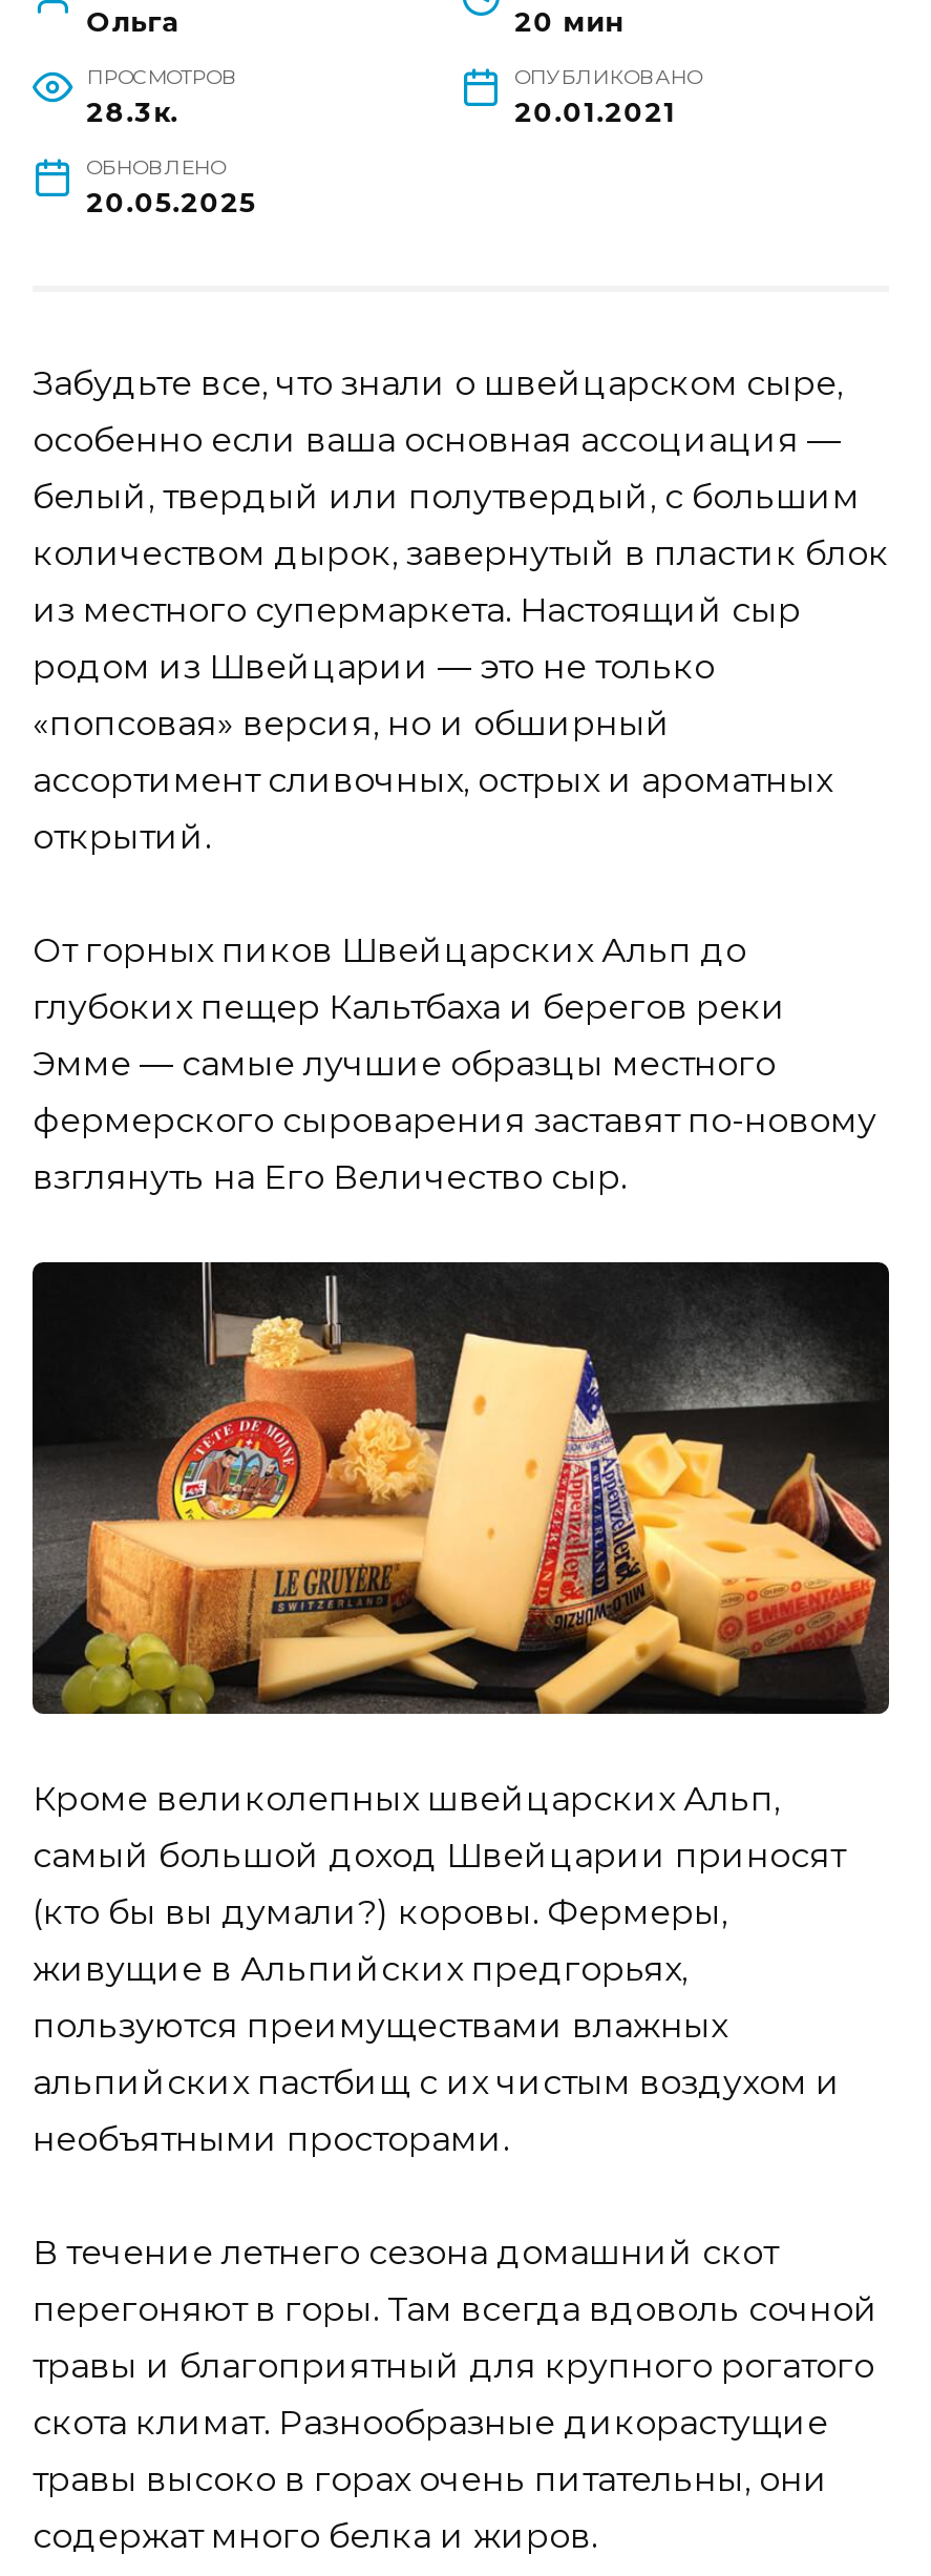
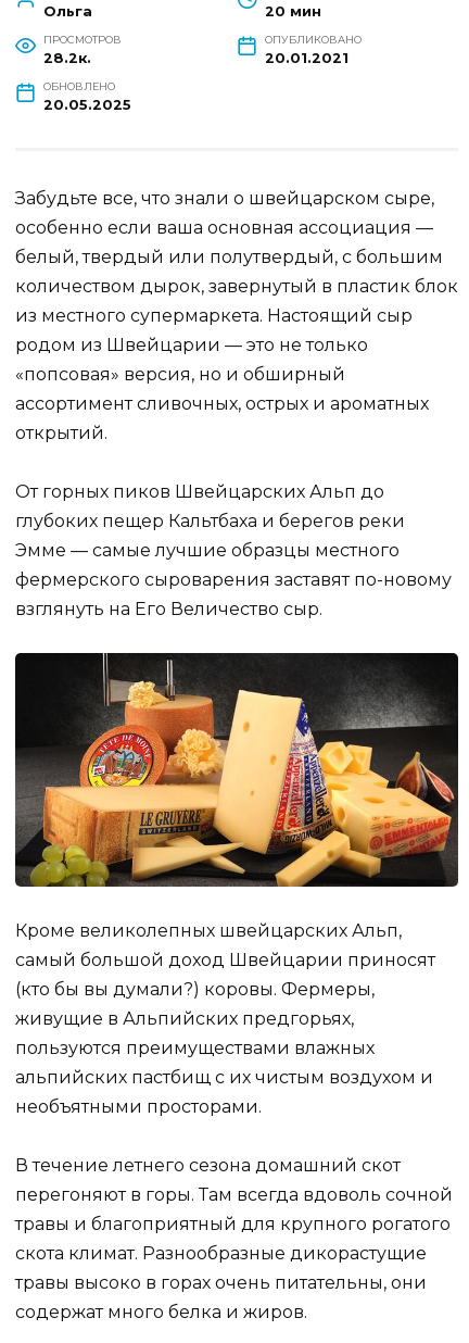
- 28.3к.
+ 28.2к.
